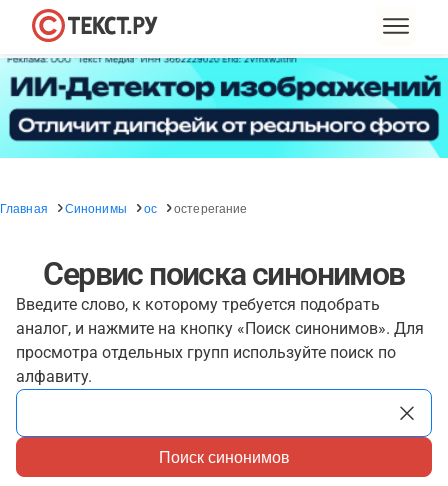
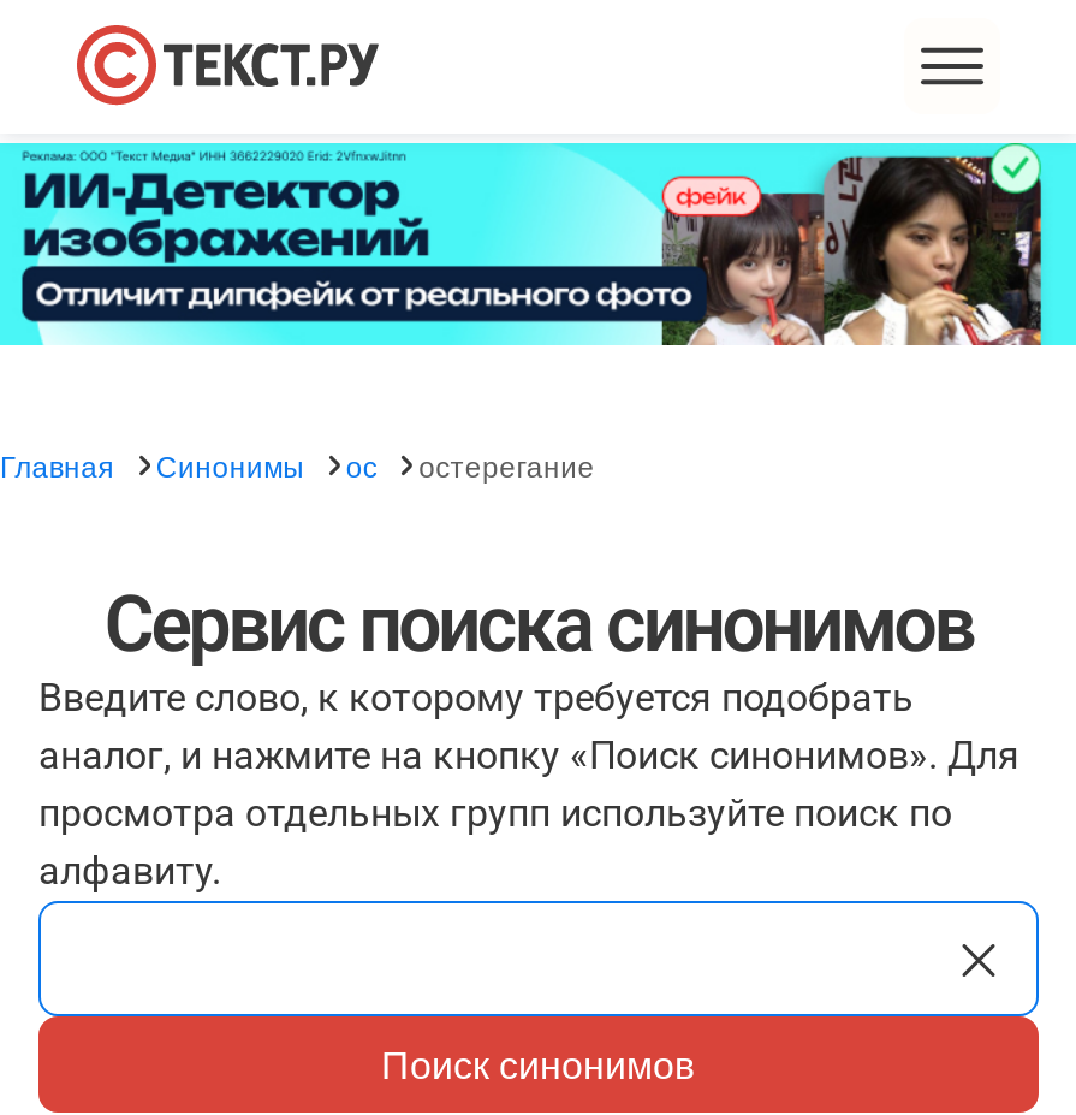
- [image]
+ [image]
